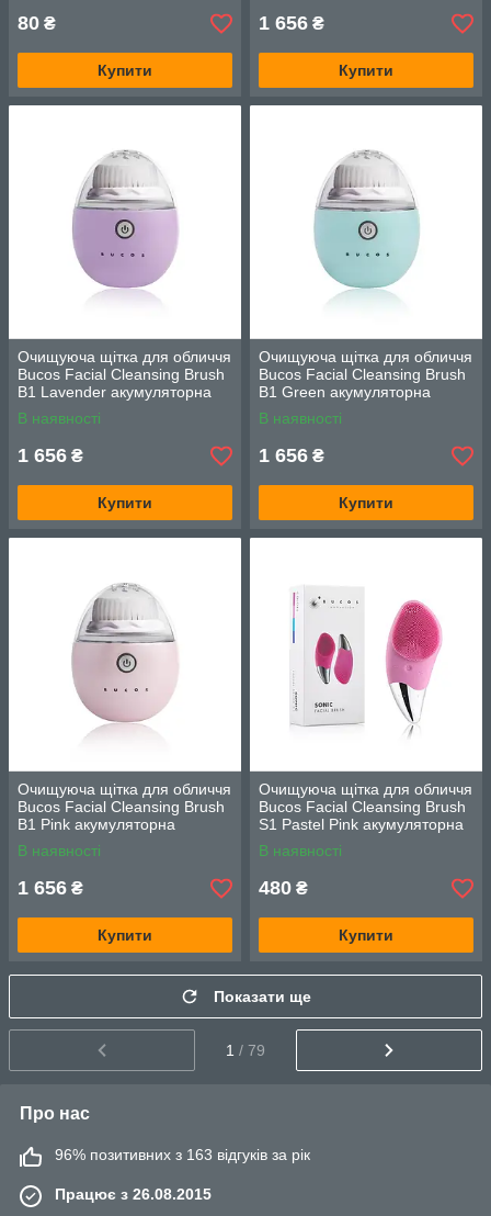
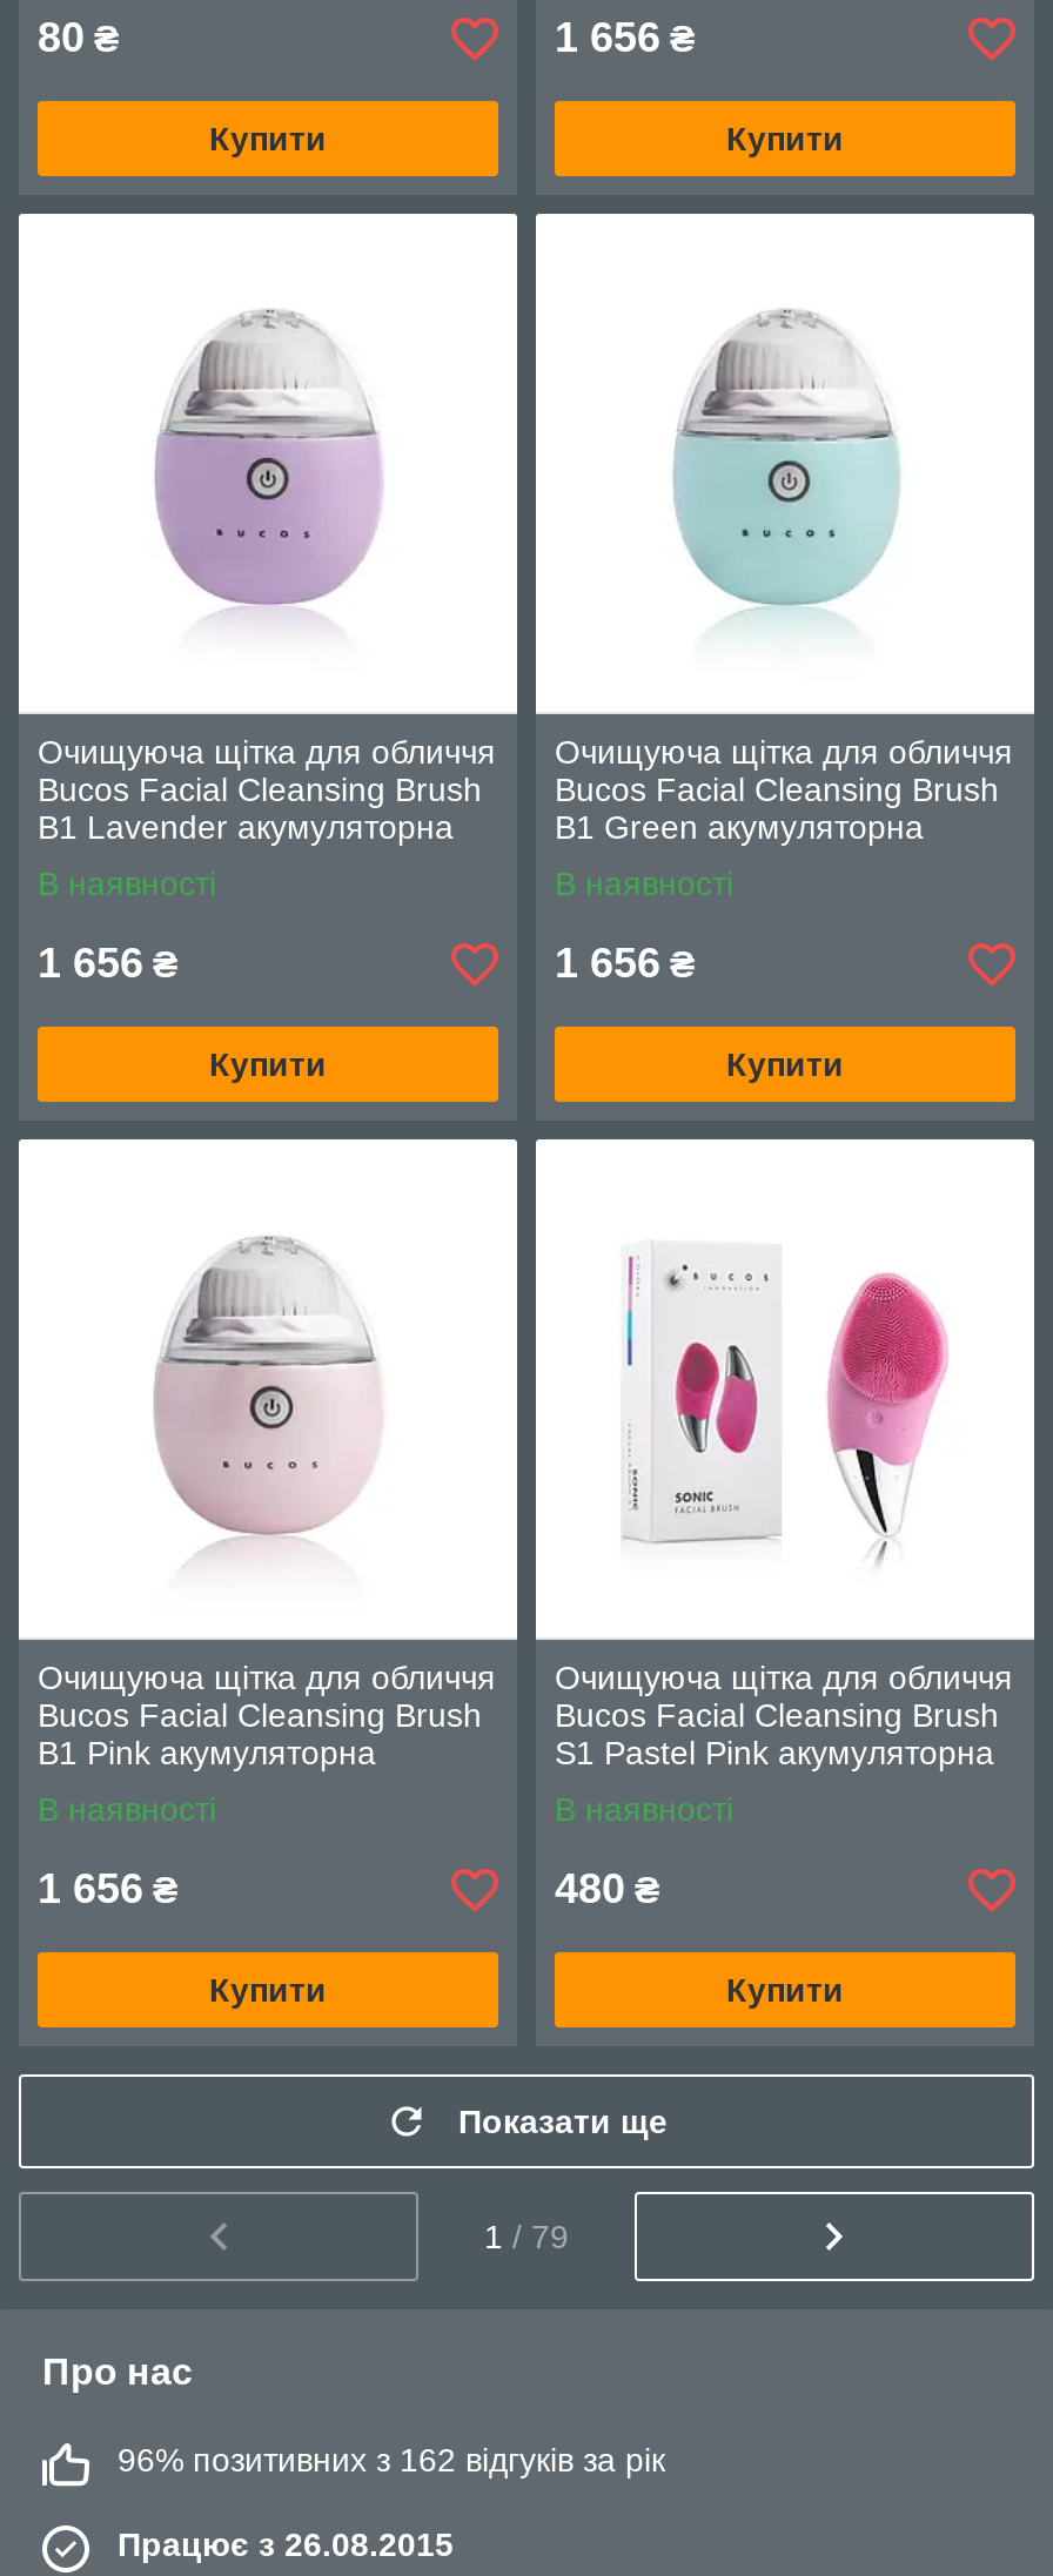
- 96% позитивних з 163 відгуків за рік
+ 96% позитивних з 162 відгуків за рік
